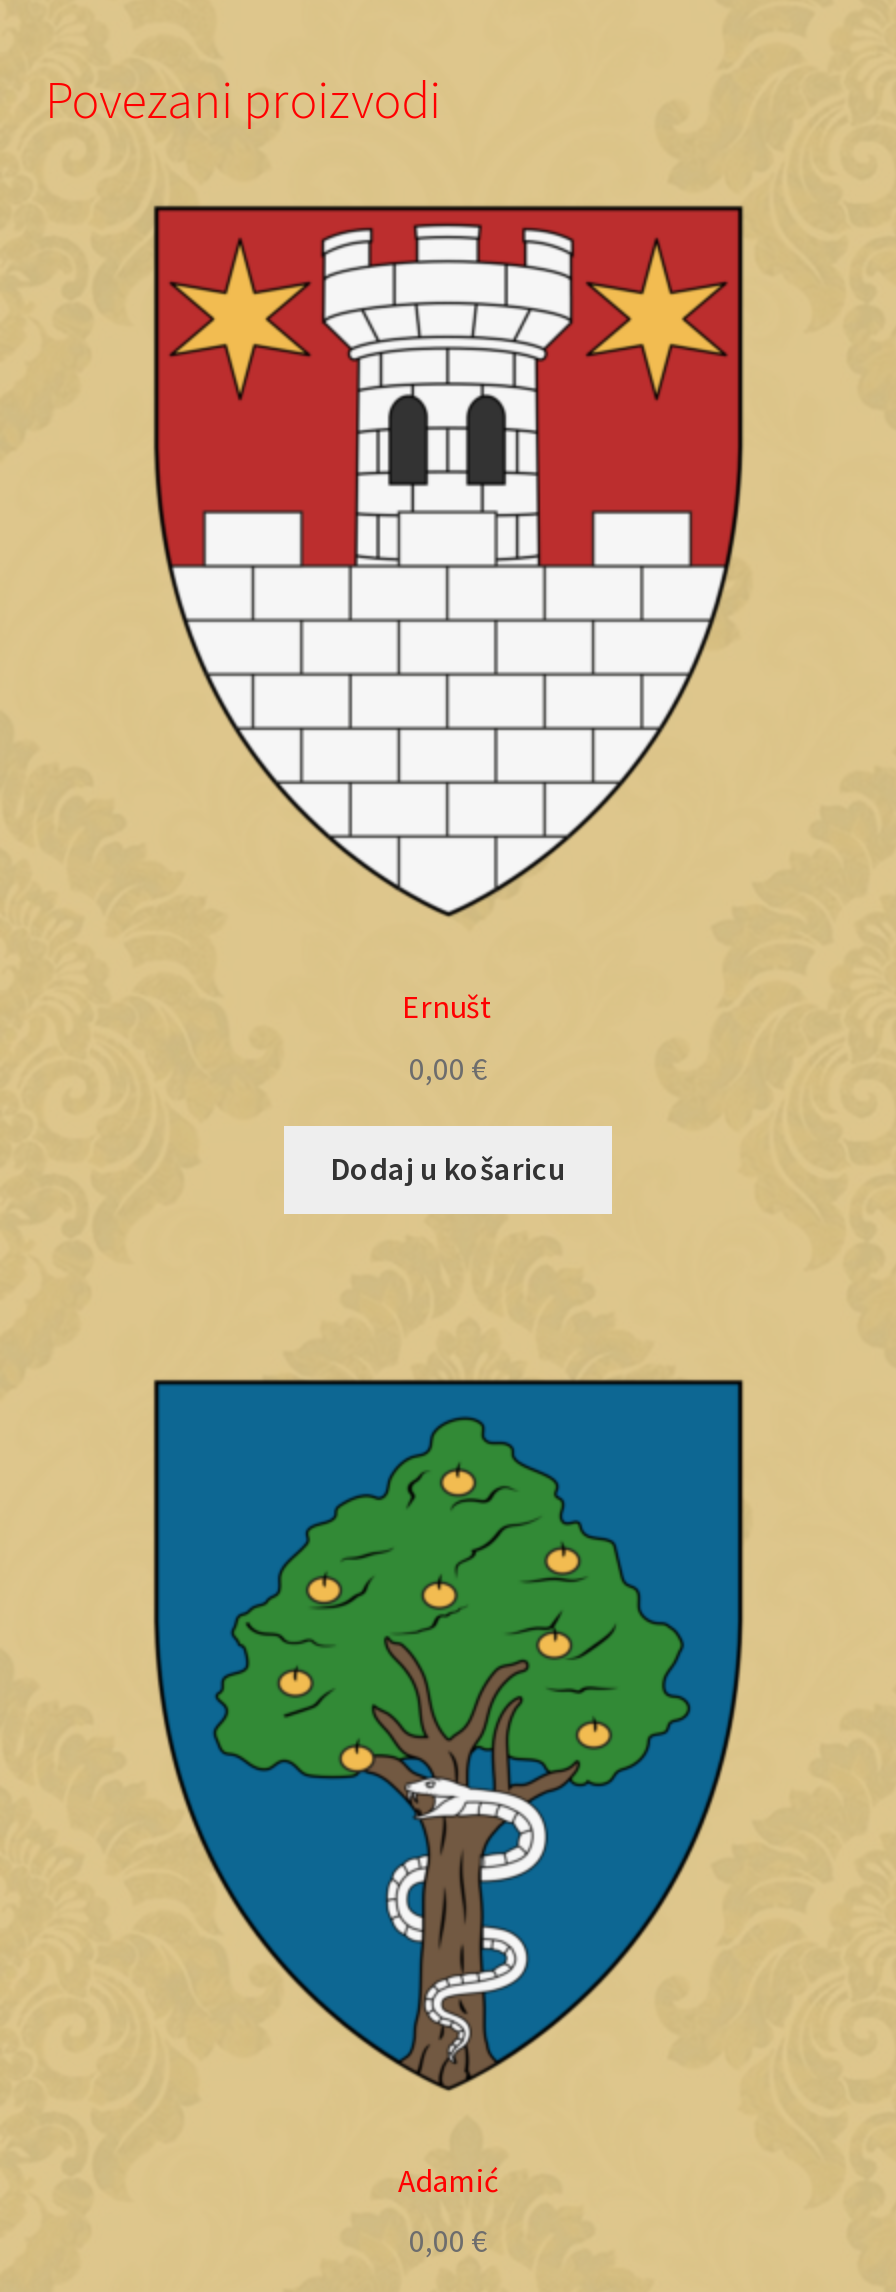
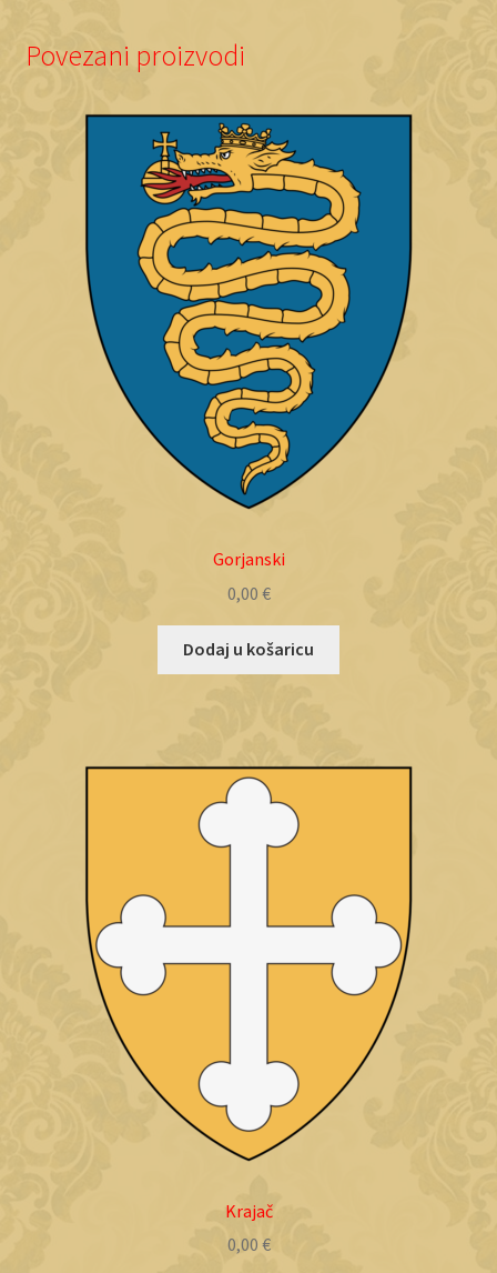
- [image]
- Ernušt
+ [image]
+ Gorjanski

- [image]
- Adamić
+ [image]
+ Krajač
